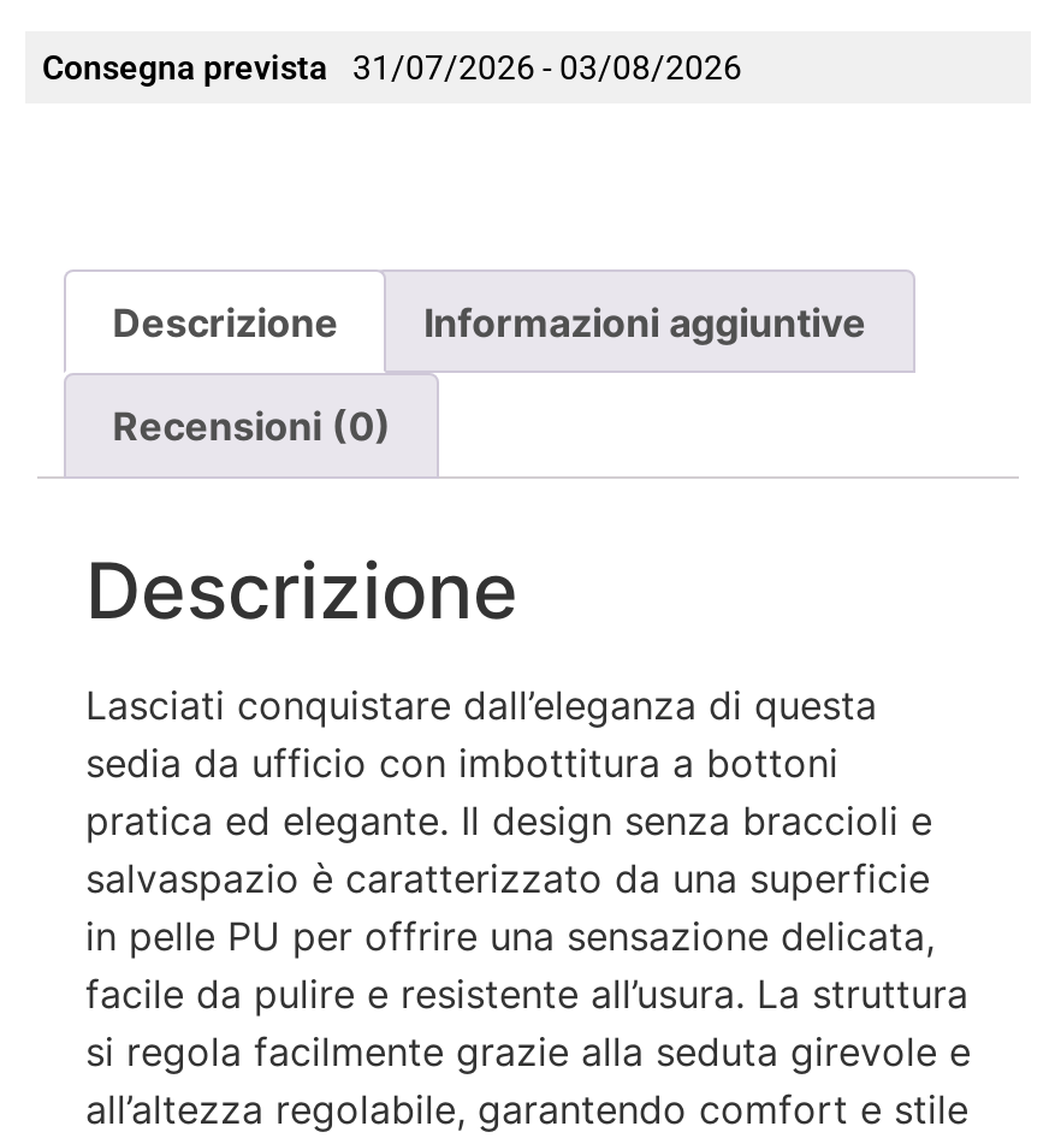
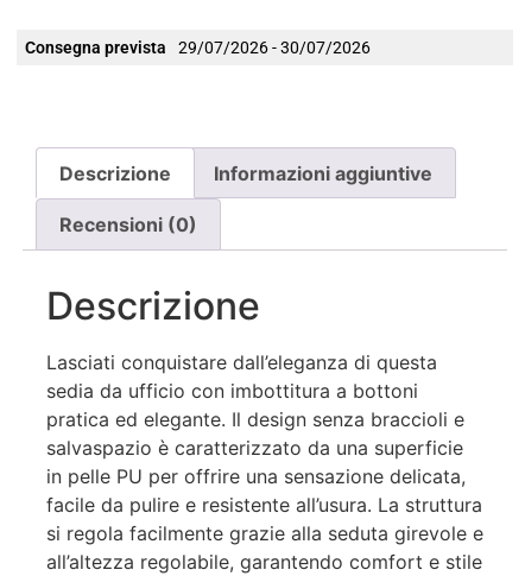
- Consegna prevista 31/07/2026 - 03/08/2026
+ Consegna prevista 29/07/2026 - 30/07/2026
